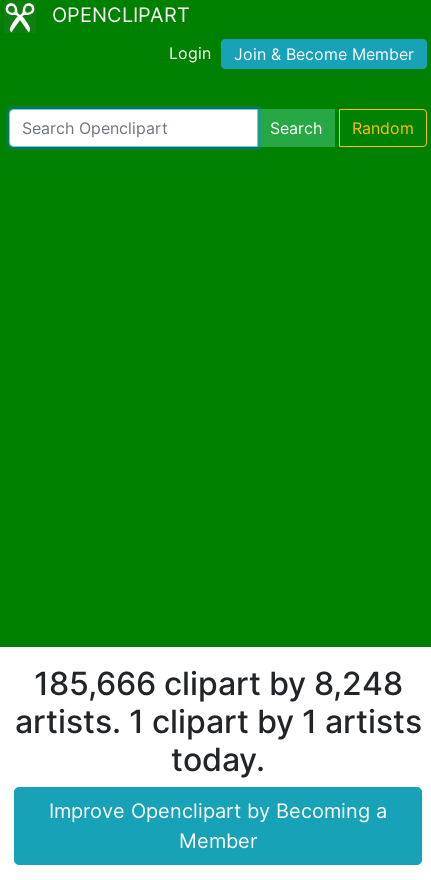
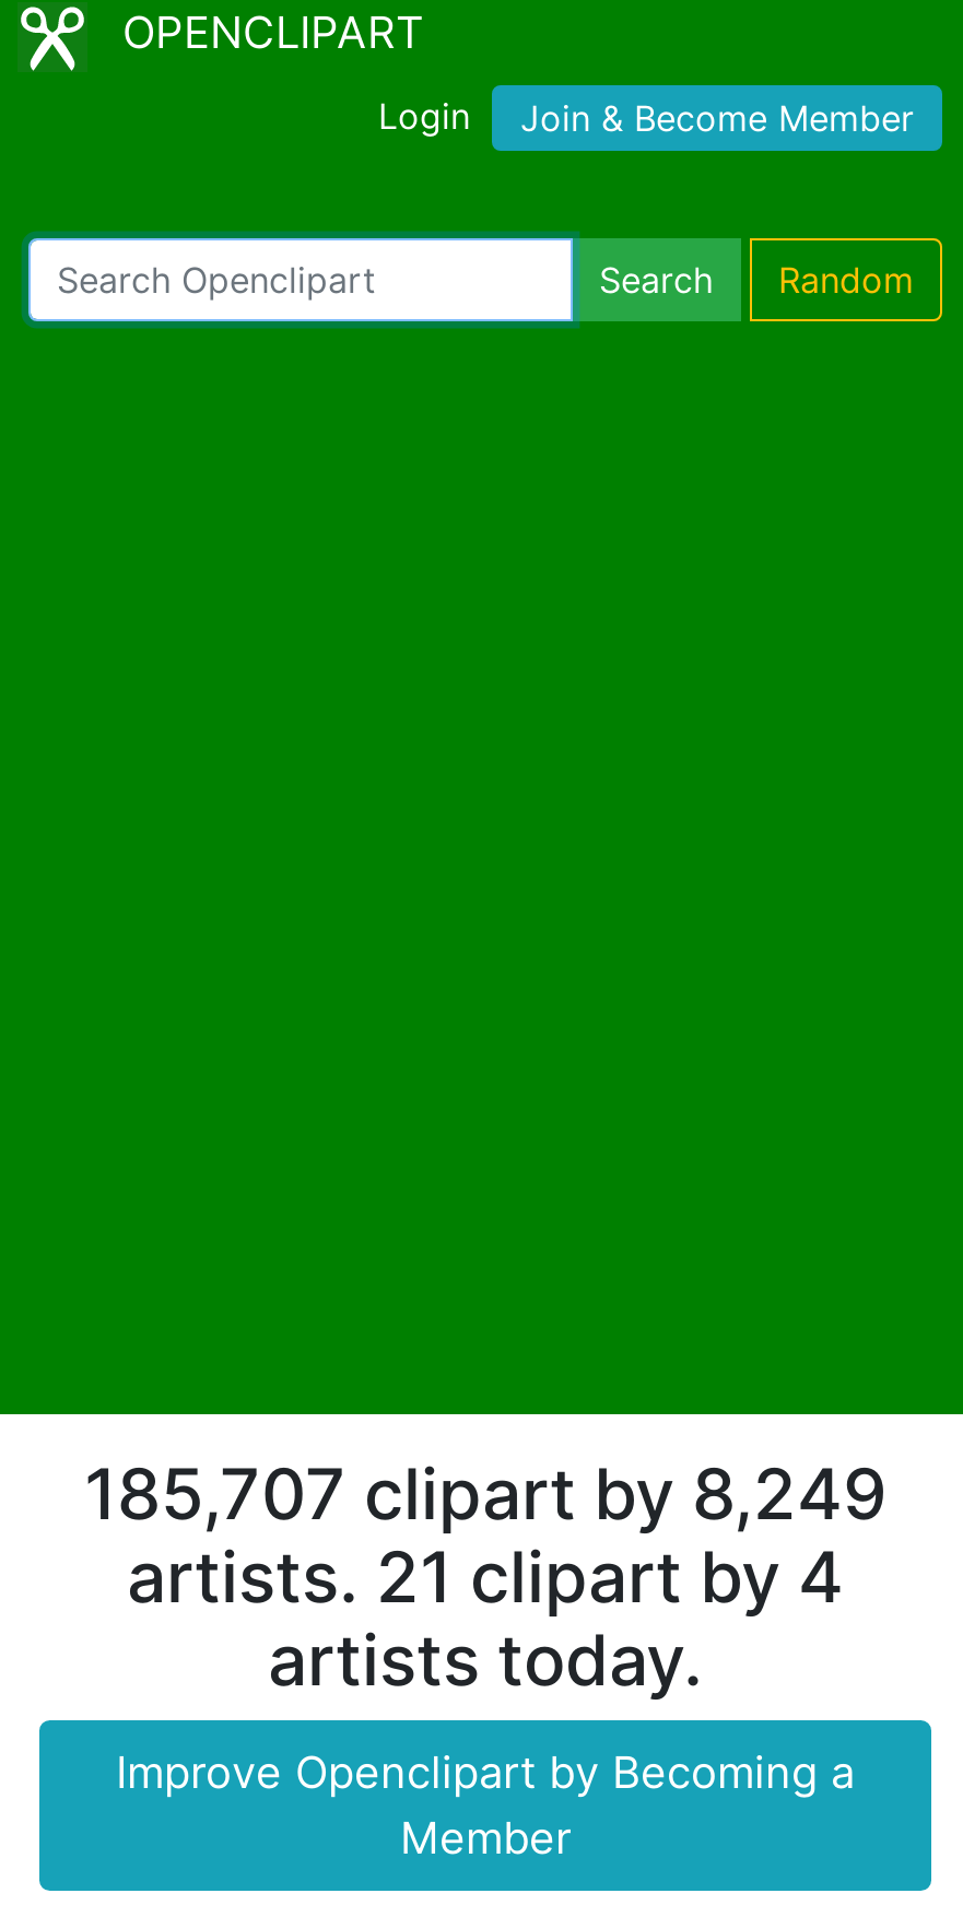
- 185,666 clipart by 8,248
- artists. 1 clipart by 1 artists
- today.
+ 185,707 clipart by 8,249
+ artists. 21 clipart by 4
+ artists today.
